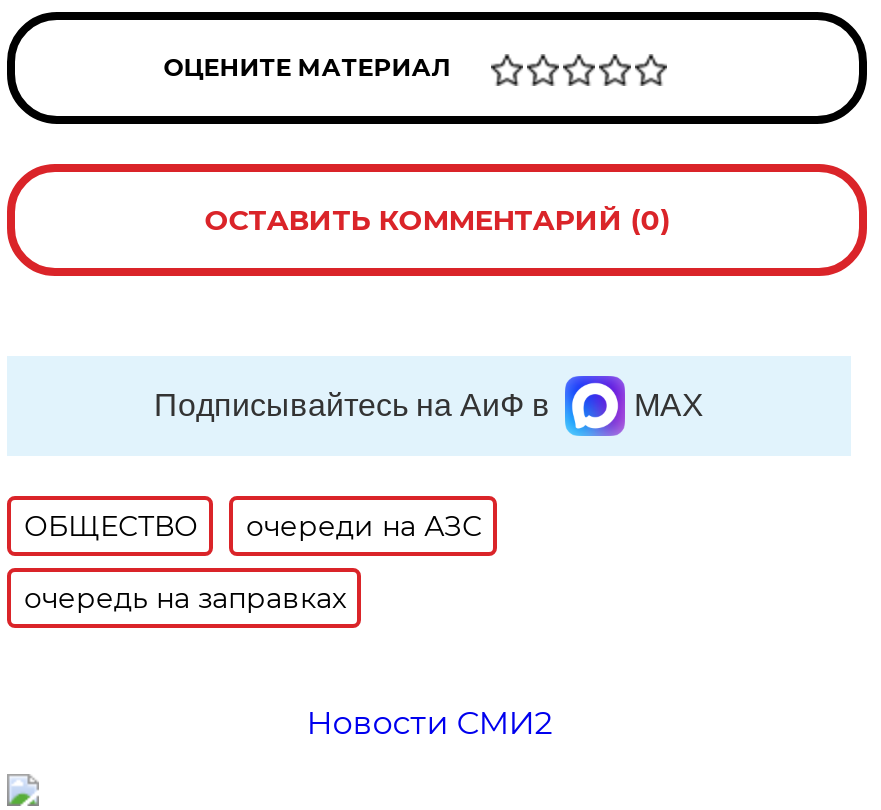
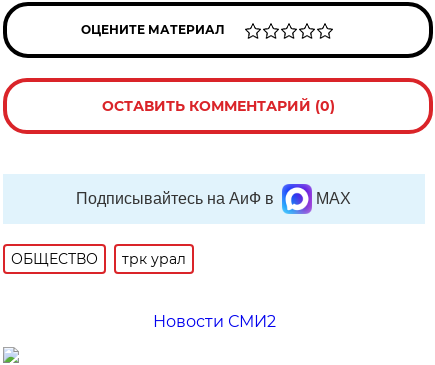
- очереди на АЗС
- очередь на заправках
+ трк урал
